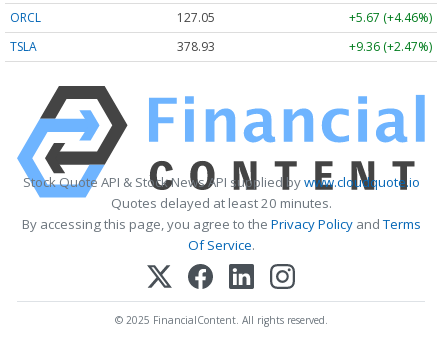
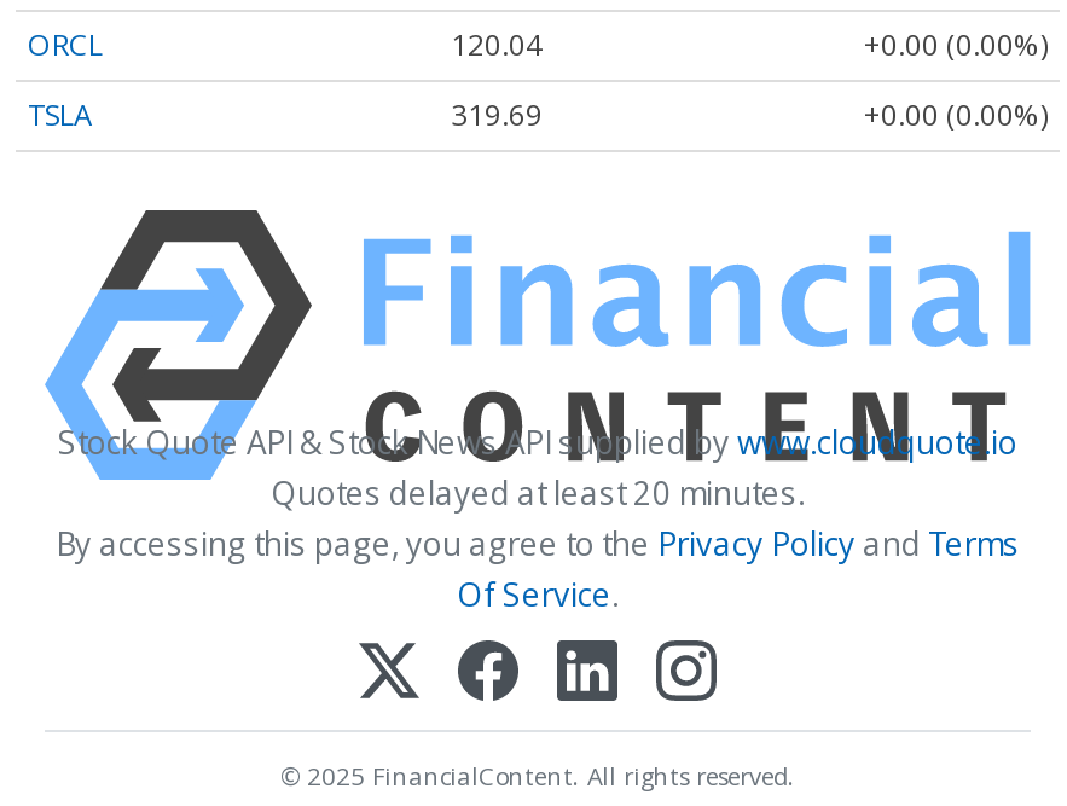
- 127.05
+ 120.04

- +5.67 (+4.46%)
+ +0.00 (0.00%)

- 378.93
+ 319.69

- +9.36 (+2.47%)
+ +0.00 (0.00%)
